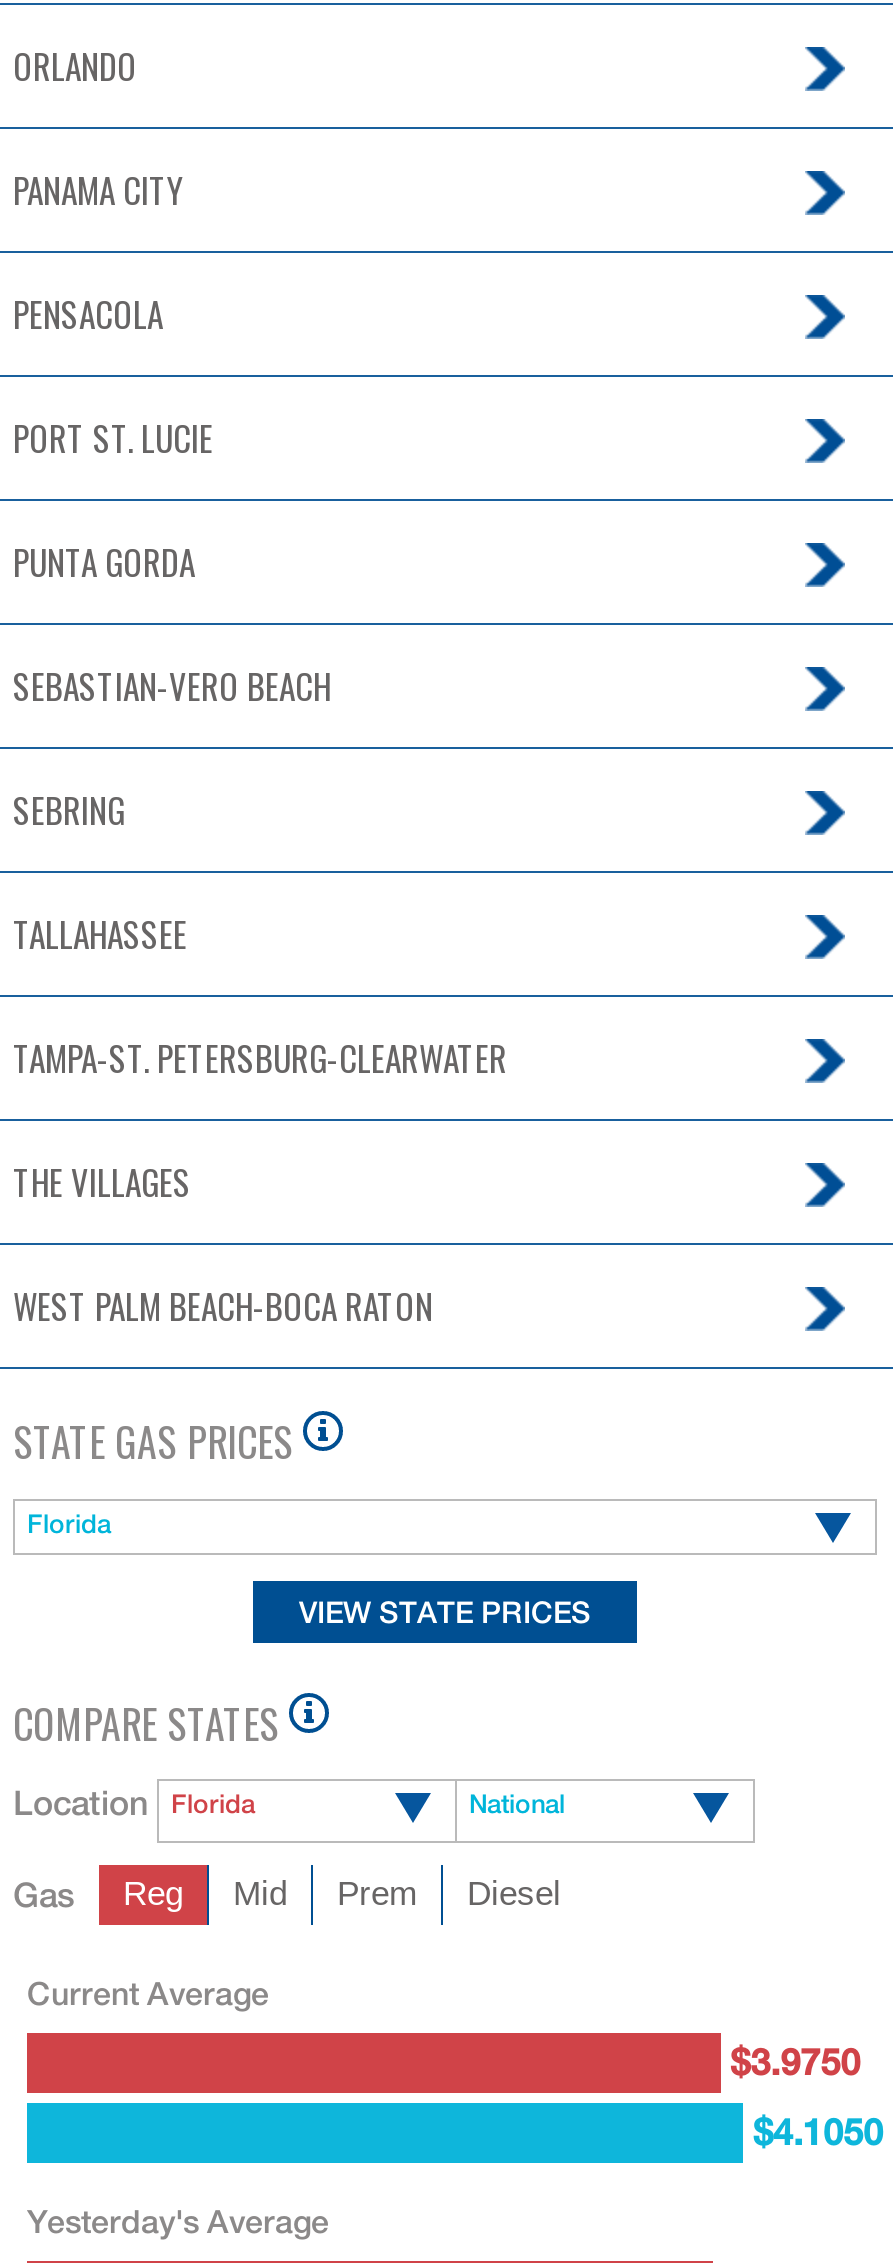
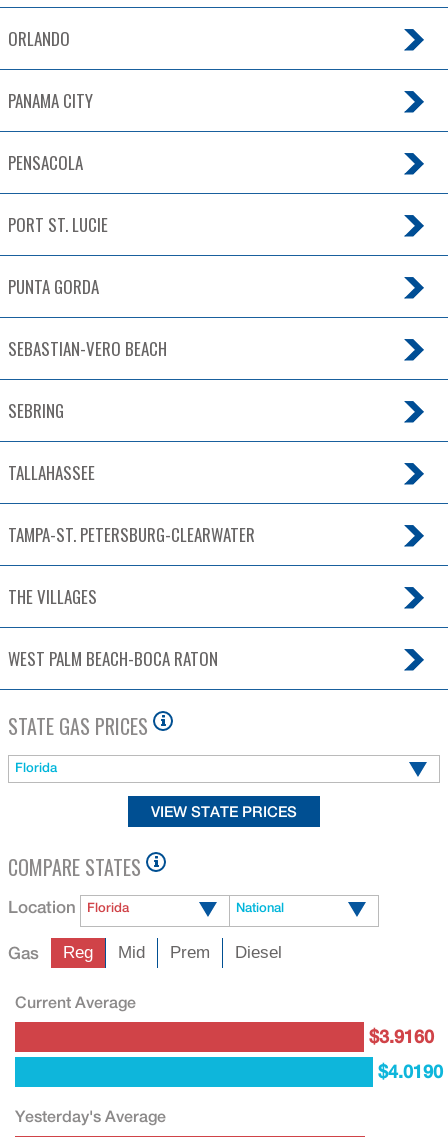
- $3.9750
+ $3.9160

- $4.1050
+ $4.0190
